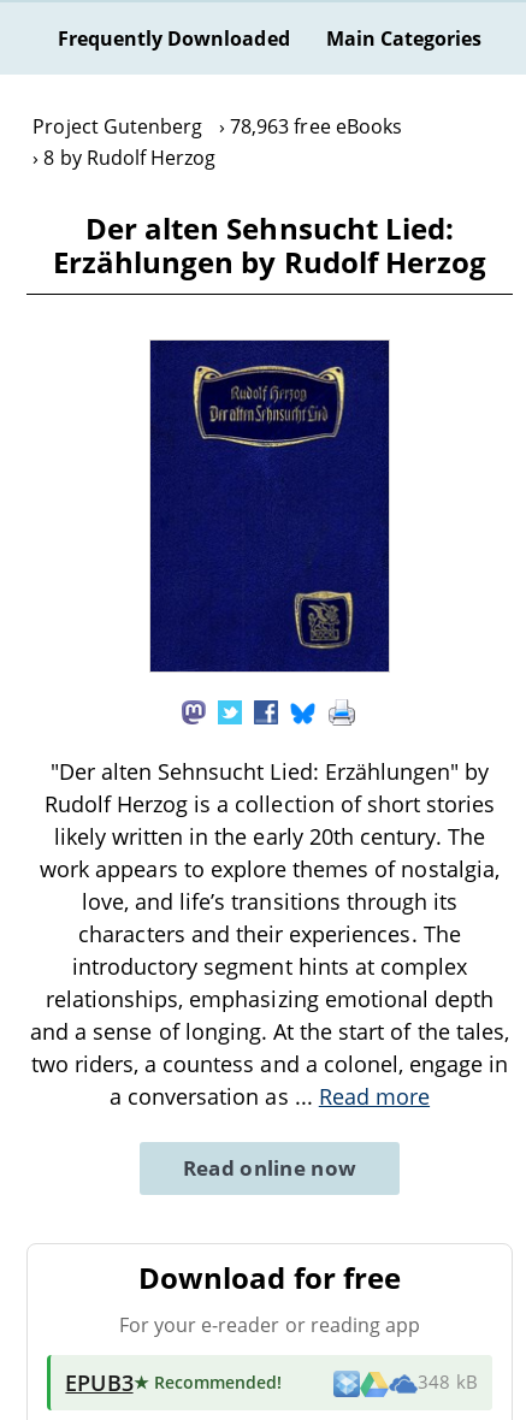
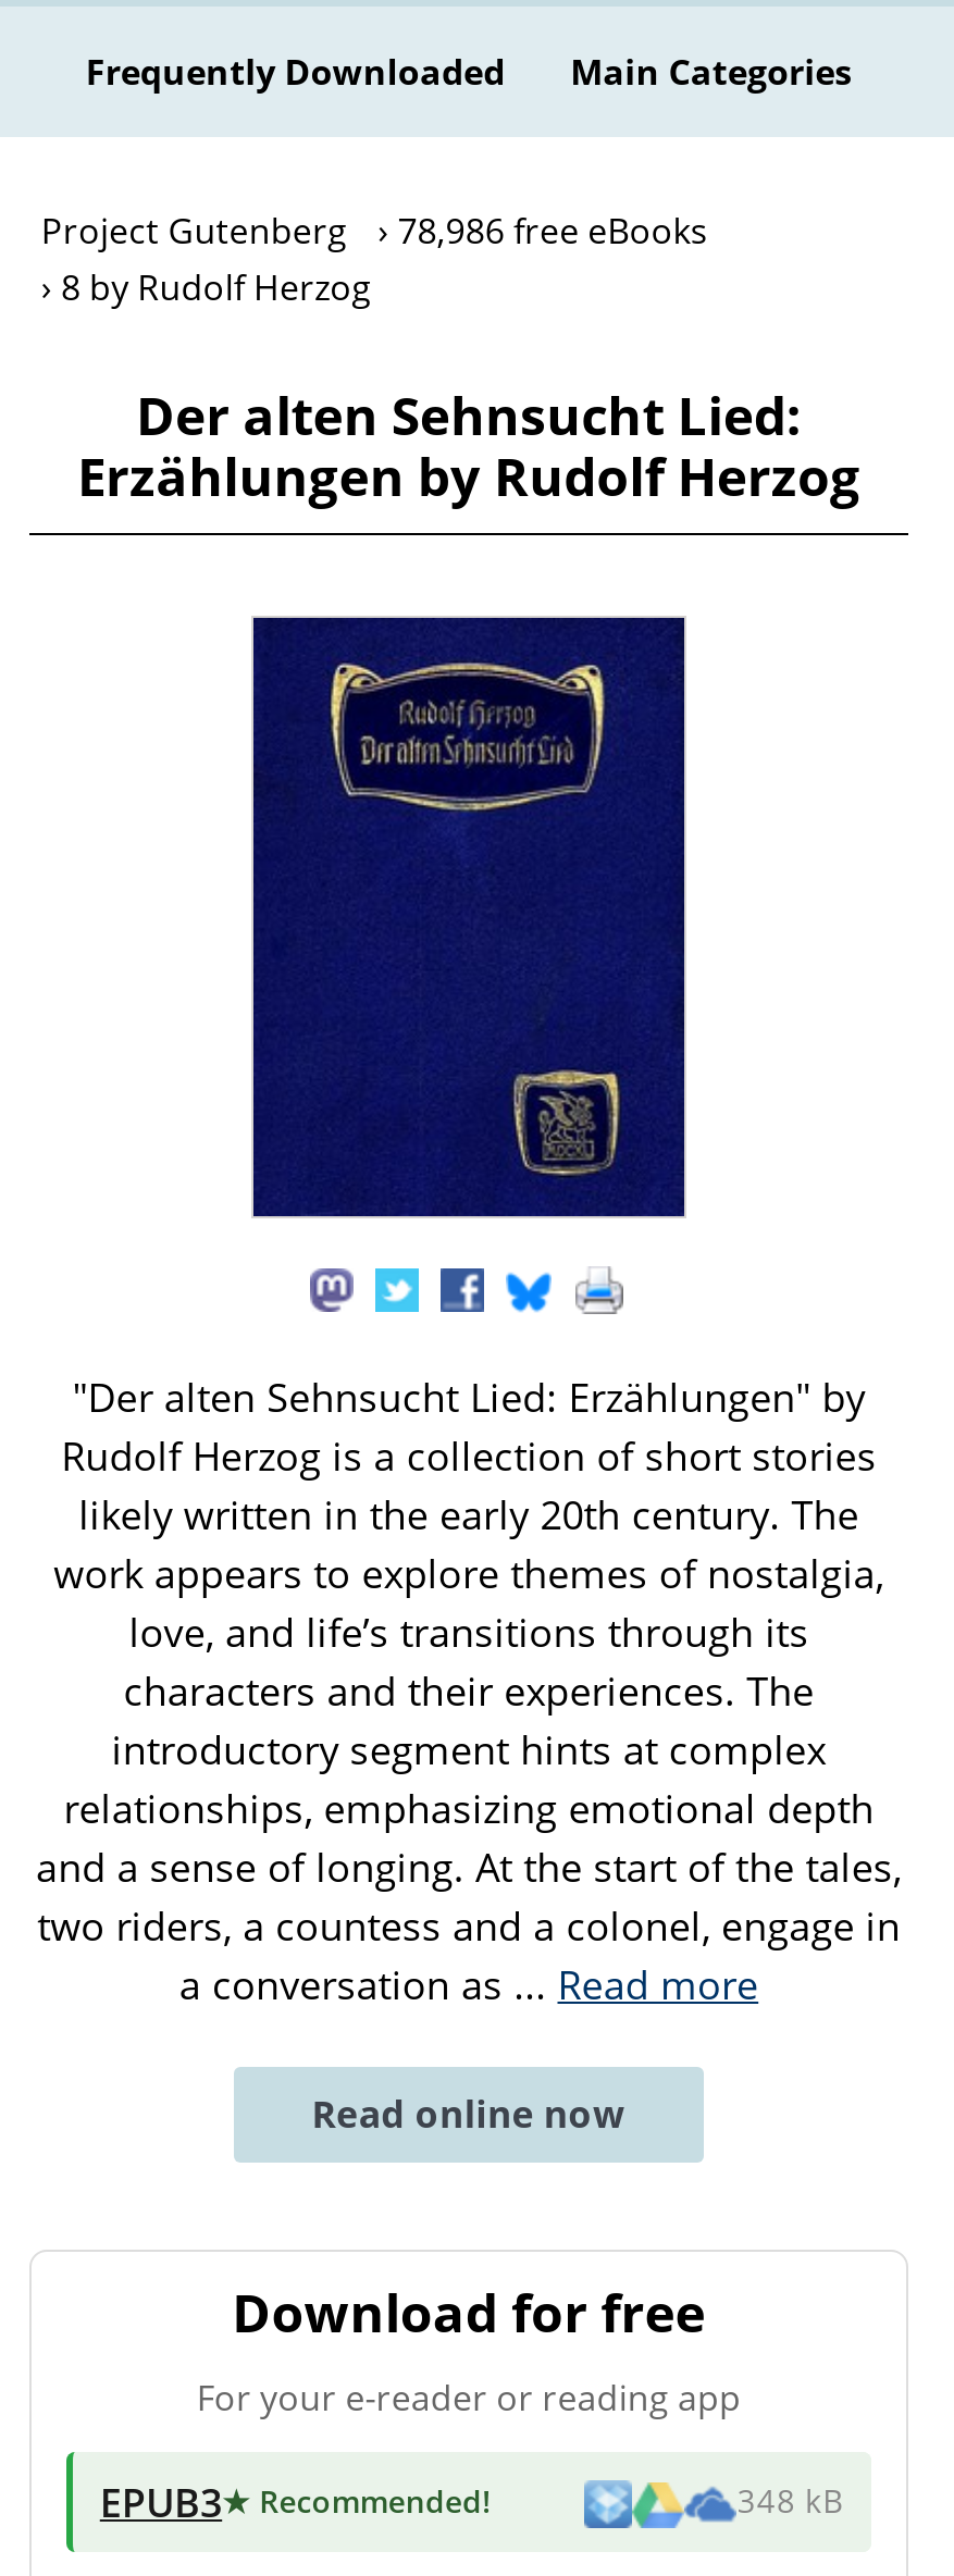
- Project Gutenberg 78,963 free eBooks
+ Project Gutenberg 78,986 free eBooks
